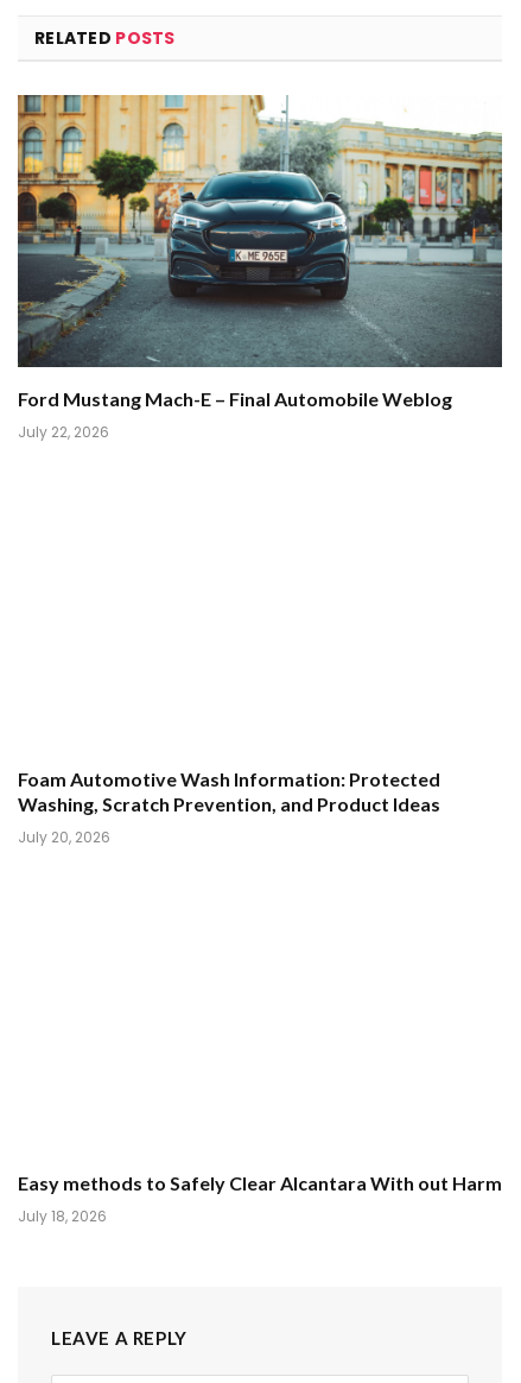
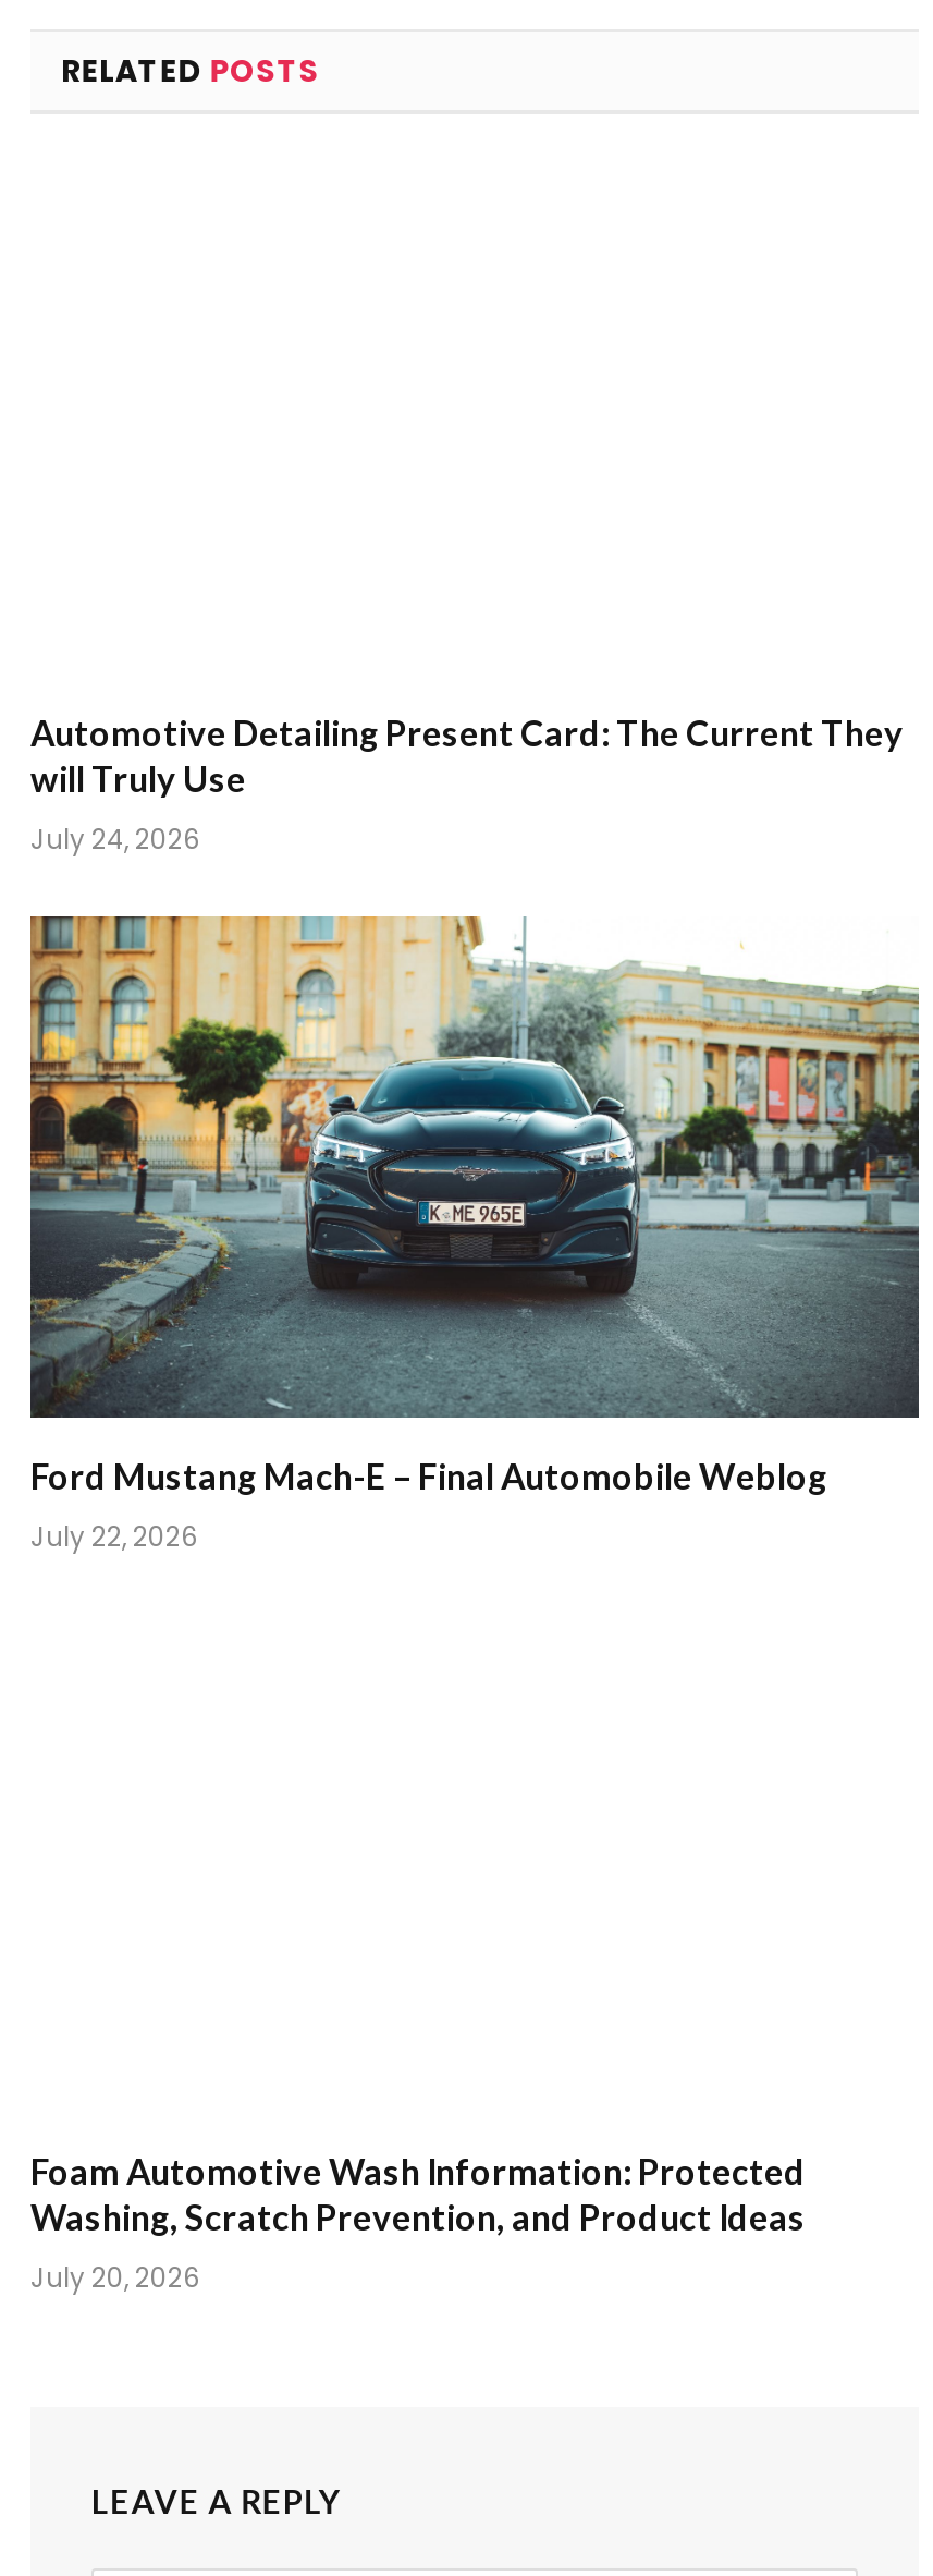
+ Automotive Detailing Present Card: The Current They
+ will Truly Use
+ July 24, 2026

moved down: [image] | Ford Mustang Mach-E – Final Automobile Weblog | July 22, 2026 | Foam Automotive Wash Information: Protected | Washing, Scratch Prevention, and Product Ideas | July 20, 2026

- Easy methods to Safely Clear Alcantara With out Harm
- July 18, 2026
